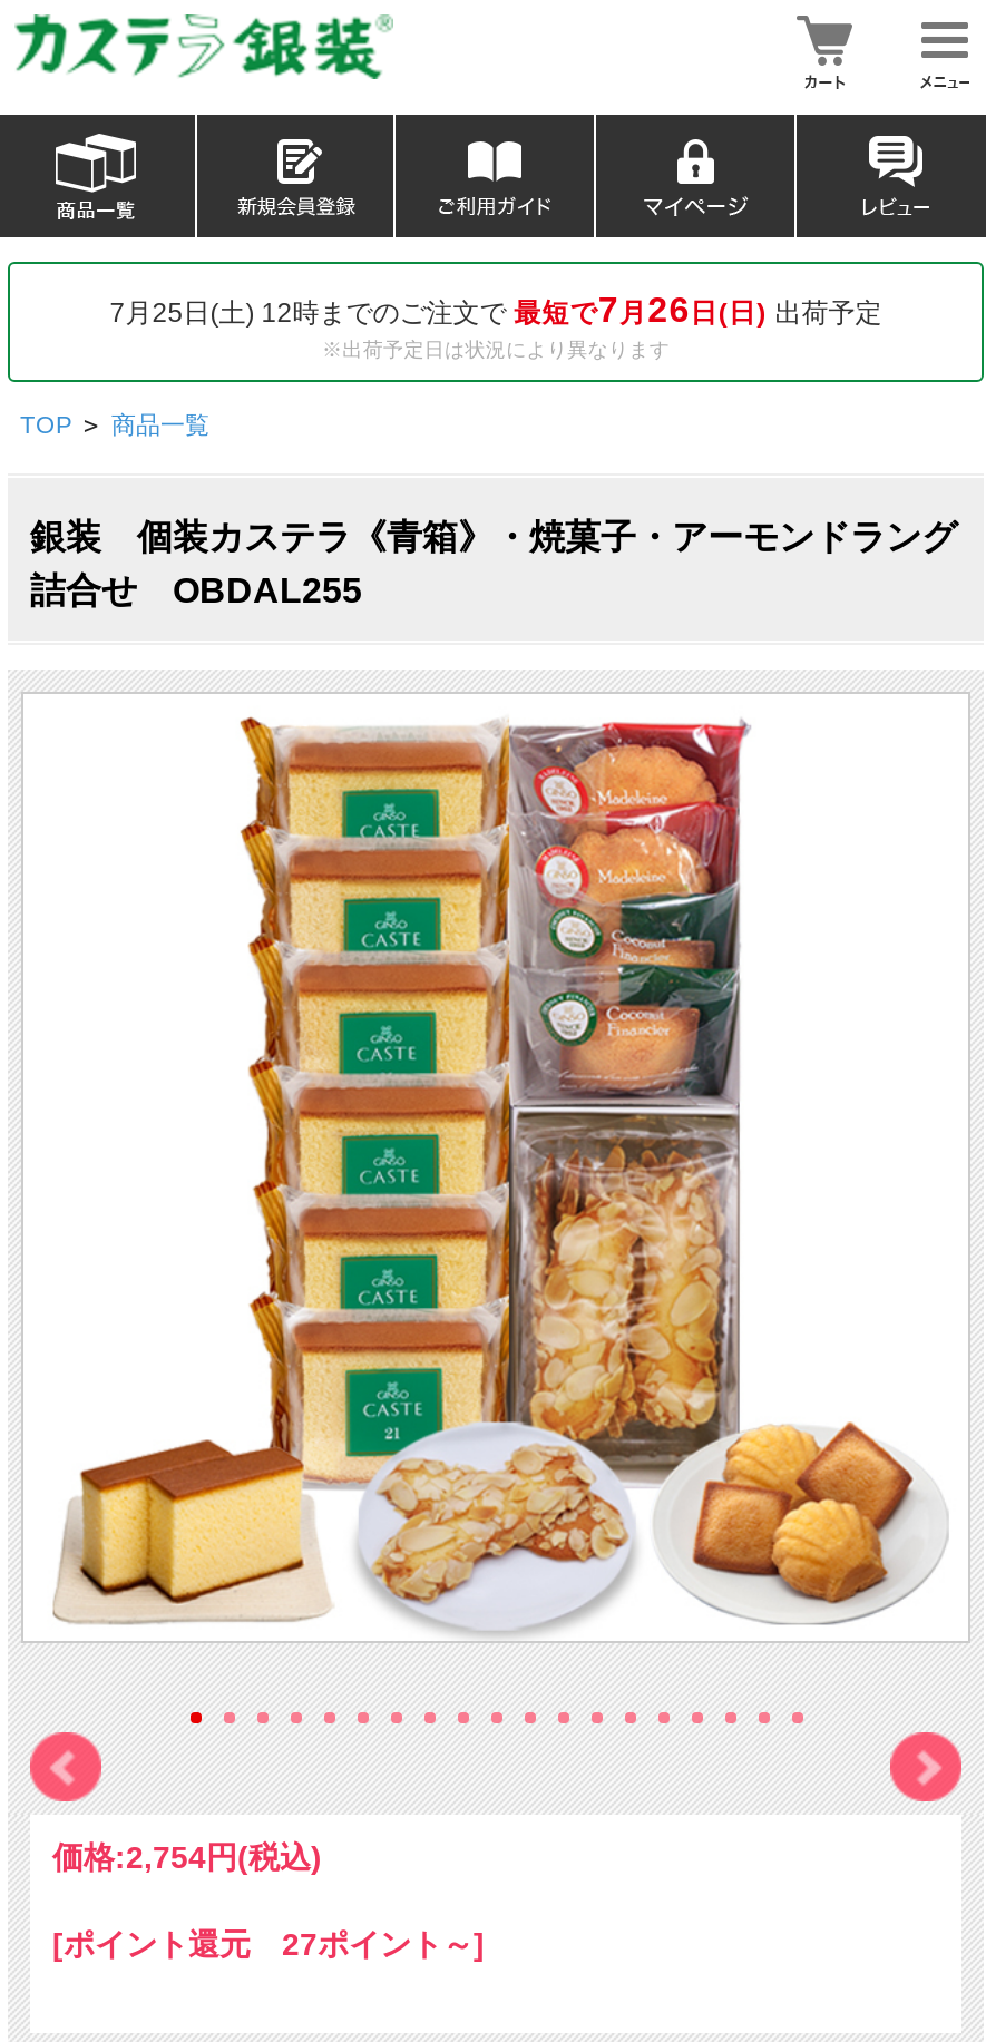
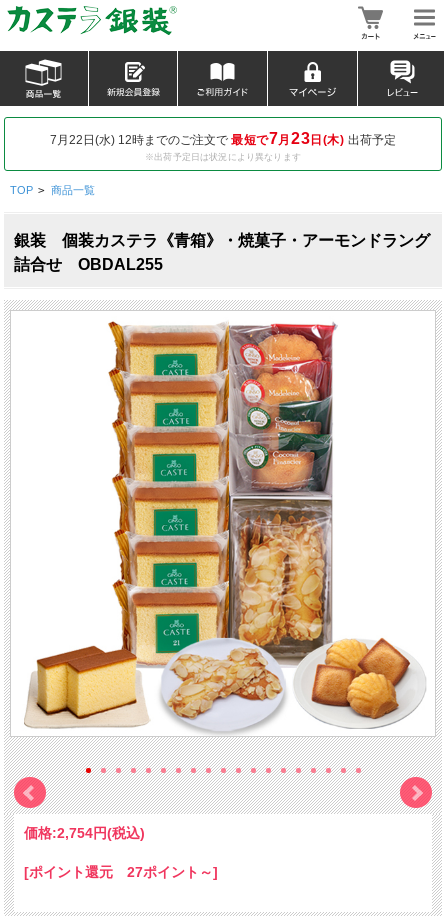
- 7月25日(土) 12時までのご注文で 最短で7月26日(日)出荷予定
+ 7月22日(水) 12時までのご注文で 最短で7月23日(木)出荷予定
